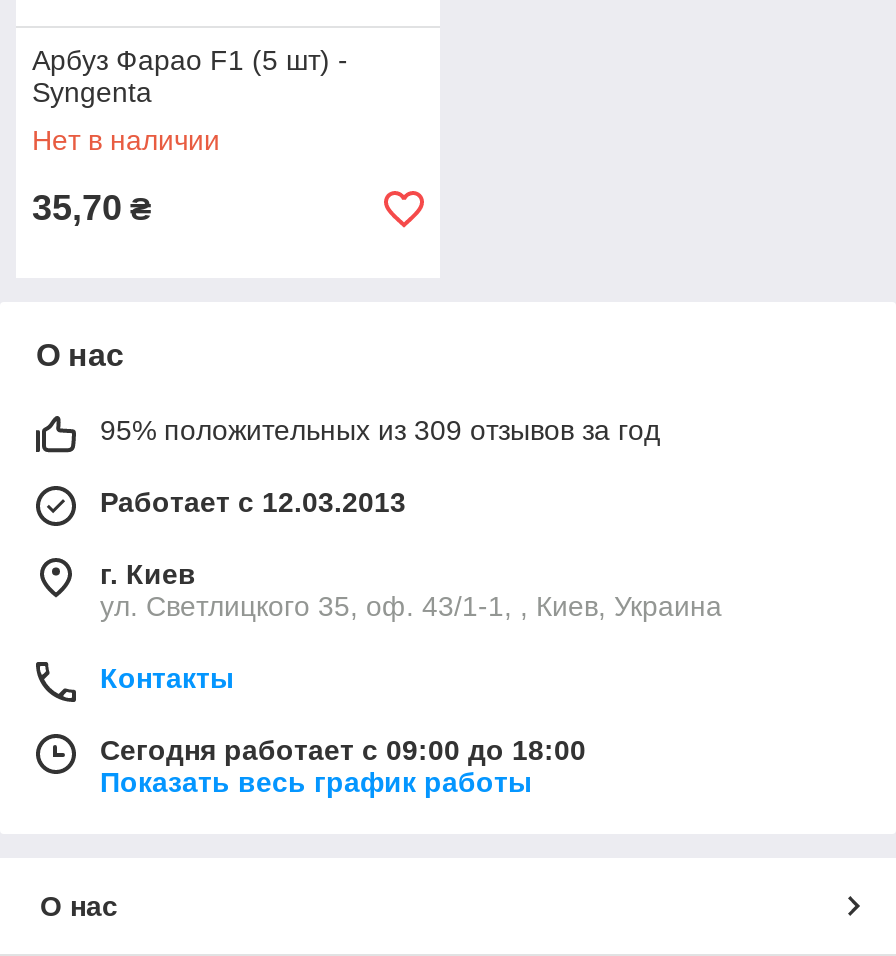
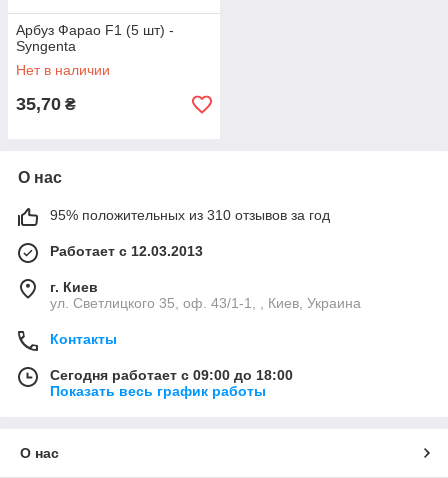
- 95% положительных из 309 отзывов за год
+ 95% положительных из 310 отзывов за год
